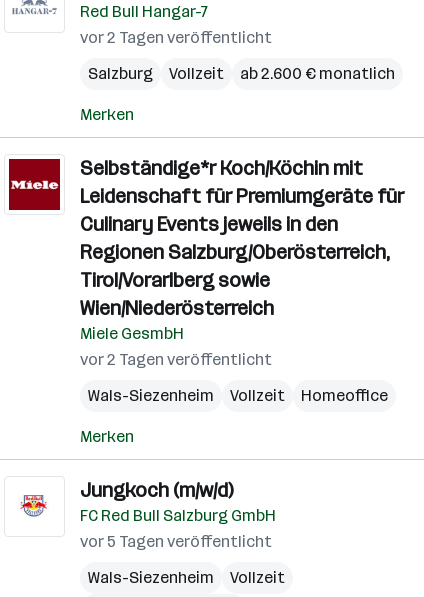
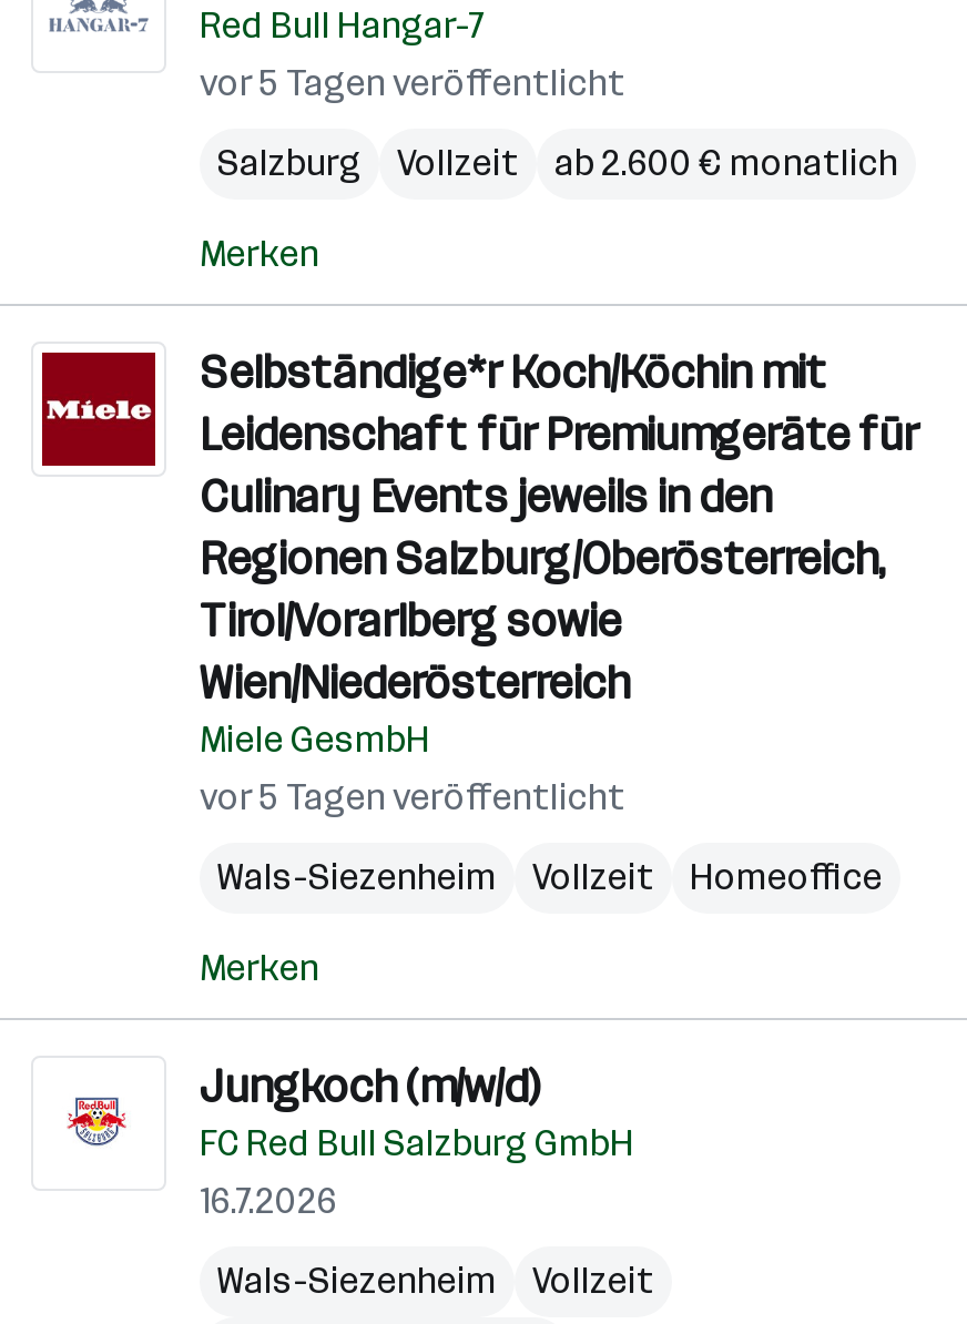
- vor 2 Tagen veröffentlicht
+ vor 5 Tagen veröffentlicht

- vor 2 Tagen veröffentlicht
+ vor 5 Tagen veröffentlicht

- vor 5 Tagen veröffentlicht
+ 16.7.2026
